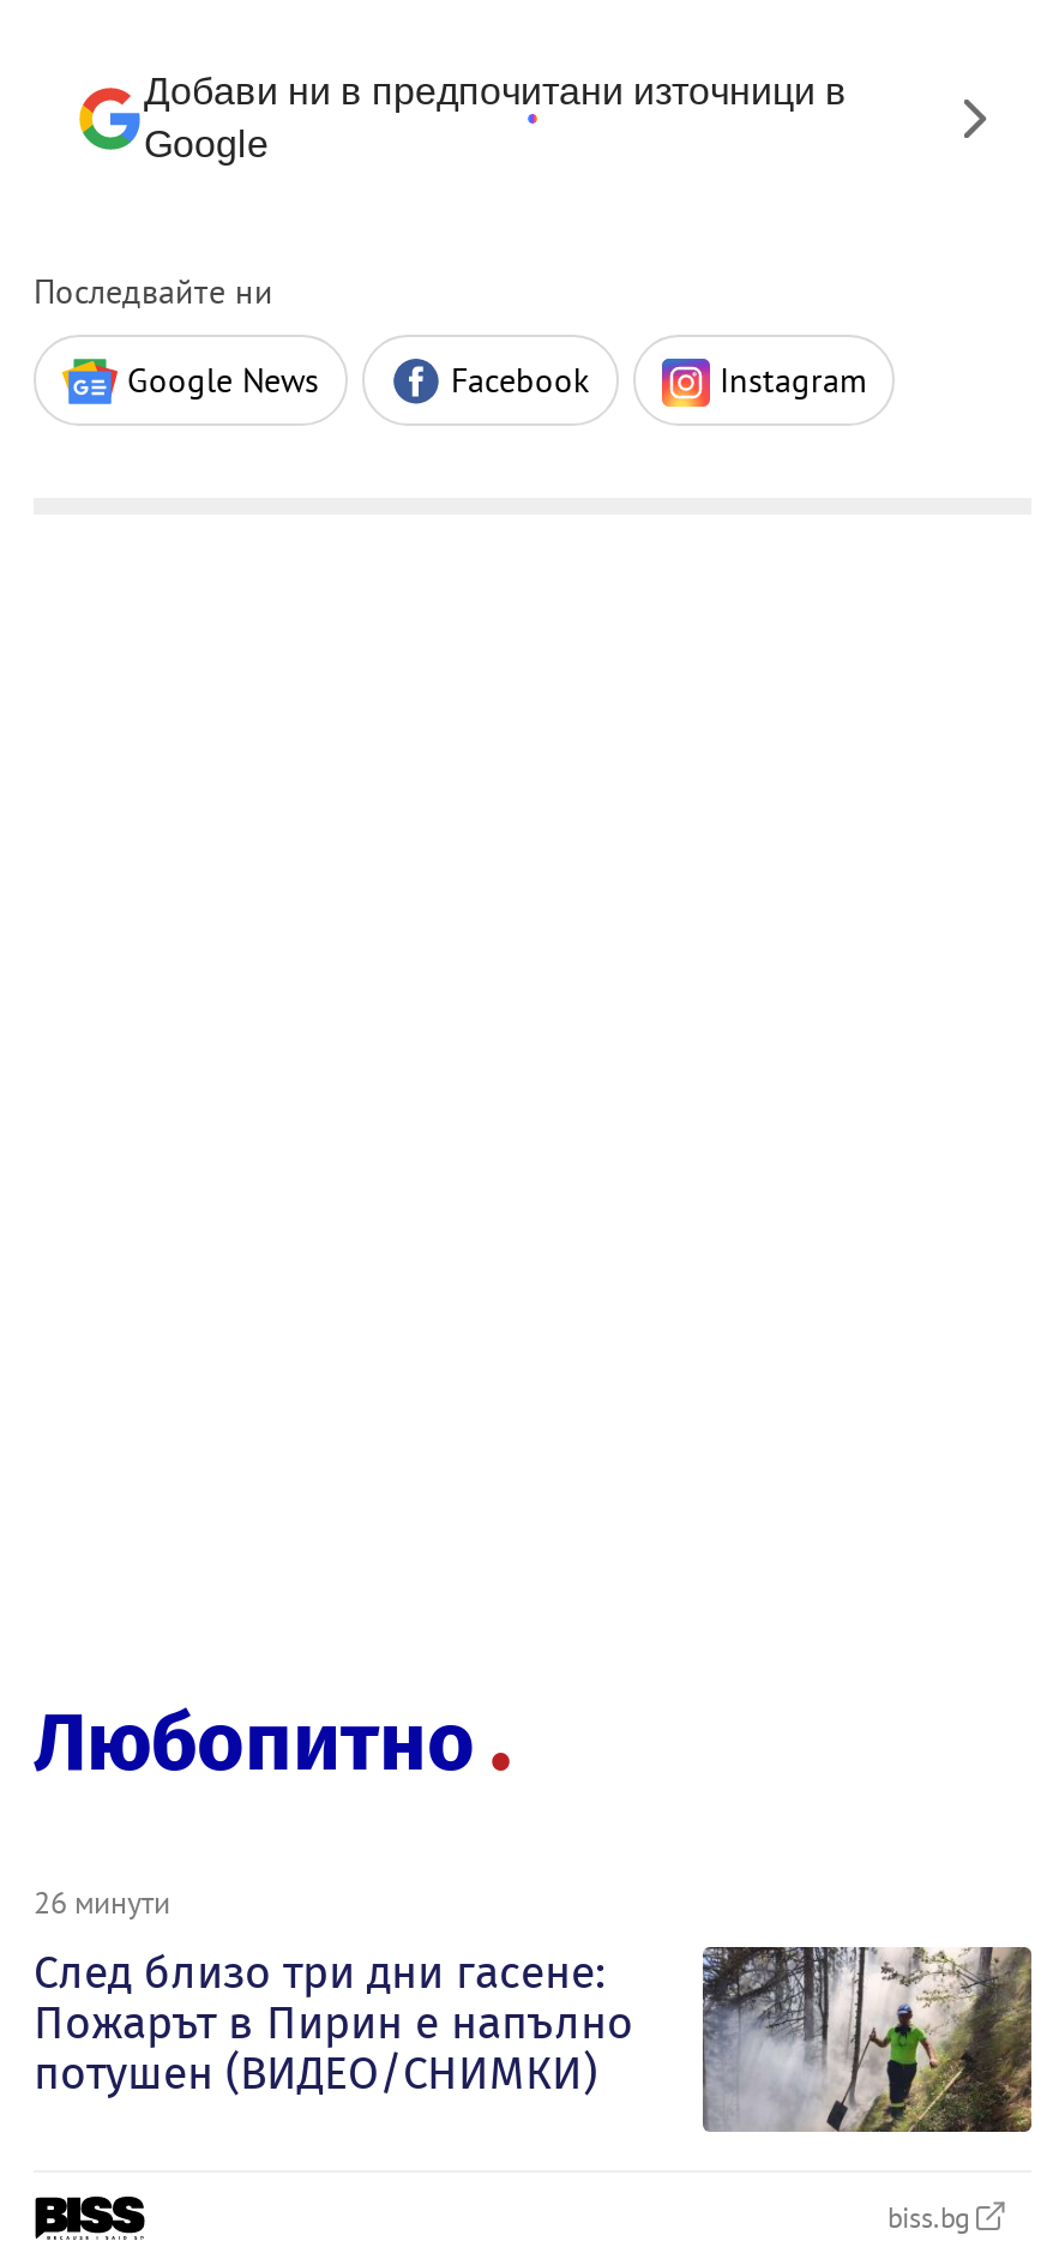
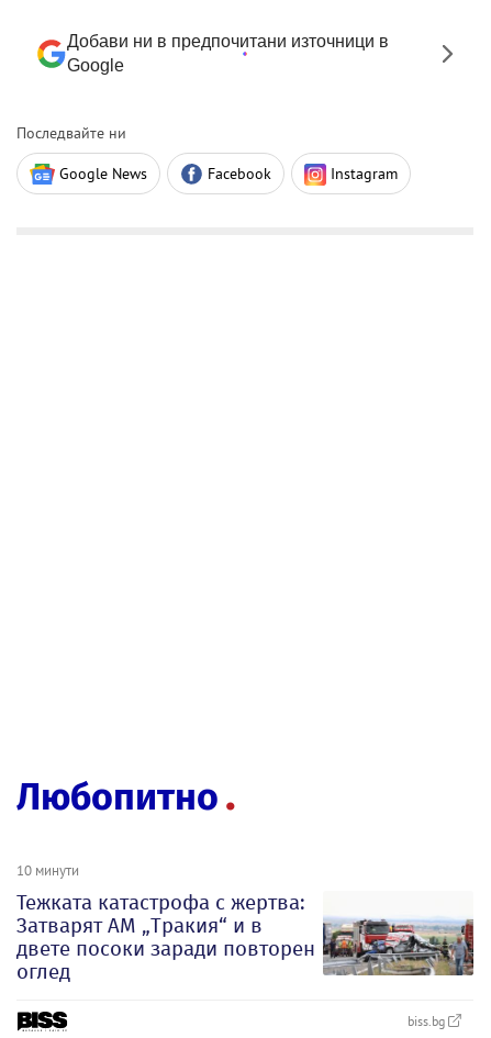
- [image]
- 26 минути
- След близо три дни гасене:
- Пожарът в Пирин е напълно
- потушен (ВИДЕО/СНИМКИ)
+ [image]
+ 10 минути
+ Тежката катастрофа с жертва:
+ Затварят АМ „Тракия“ и в
+ двете посоки заради повторен
+ оглед
